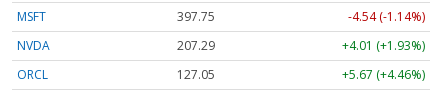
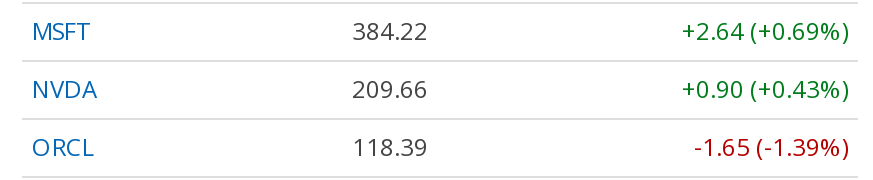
- 397.75
+ 384.22

- -4.54 (-1.14%)
+ +2.64 (+0.69%)

- 207.29
+ 209.66

- +4.01 (+1.93%)
+ +0.90 (+0.43%)

- 127.05
+ 118.39

- +5.67 (+4.46%)
+ -1.65 (-1.39%)
